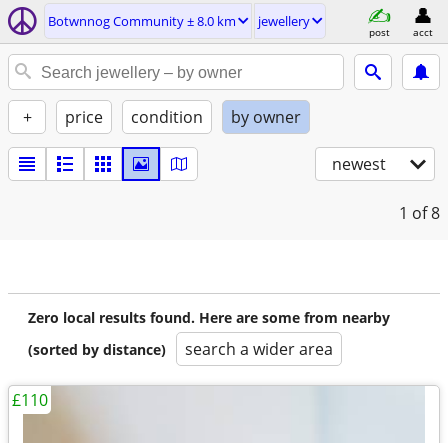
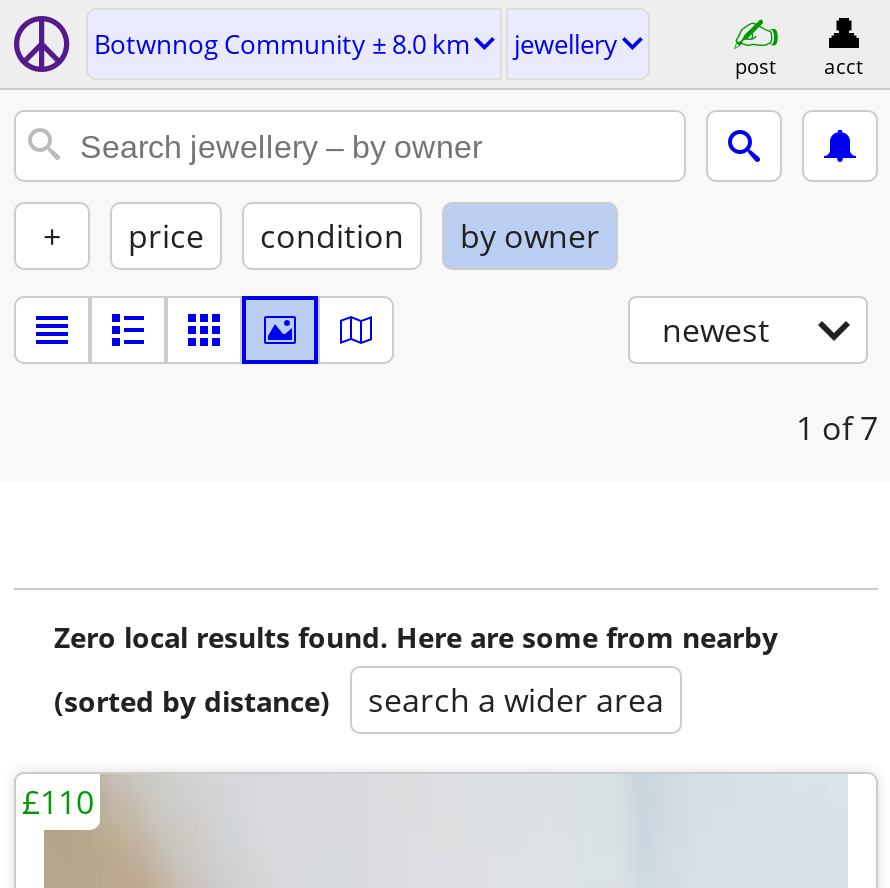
- 1 of 8
+ 1 of 7
